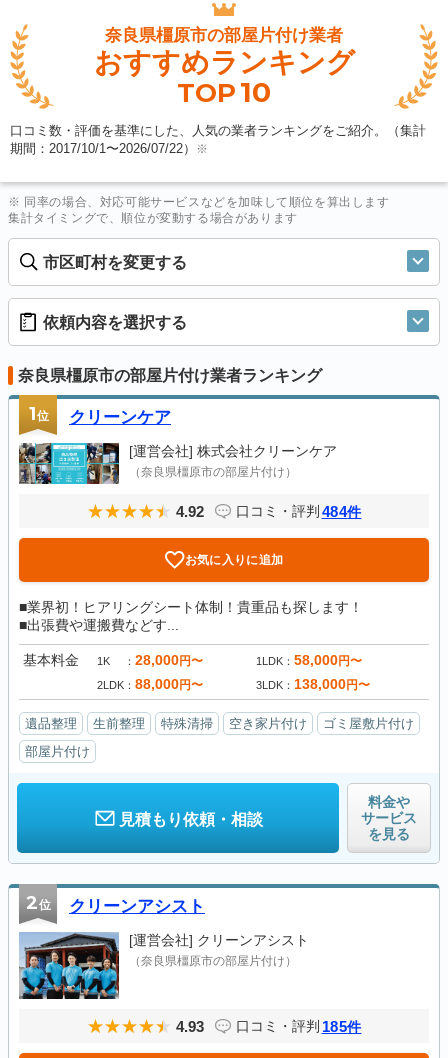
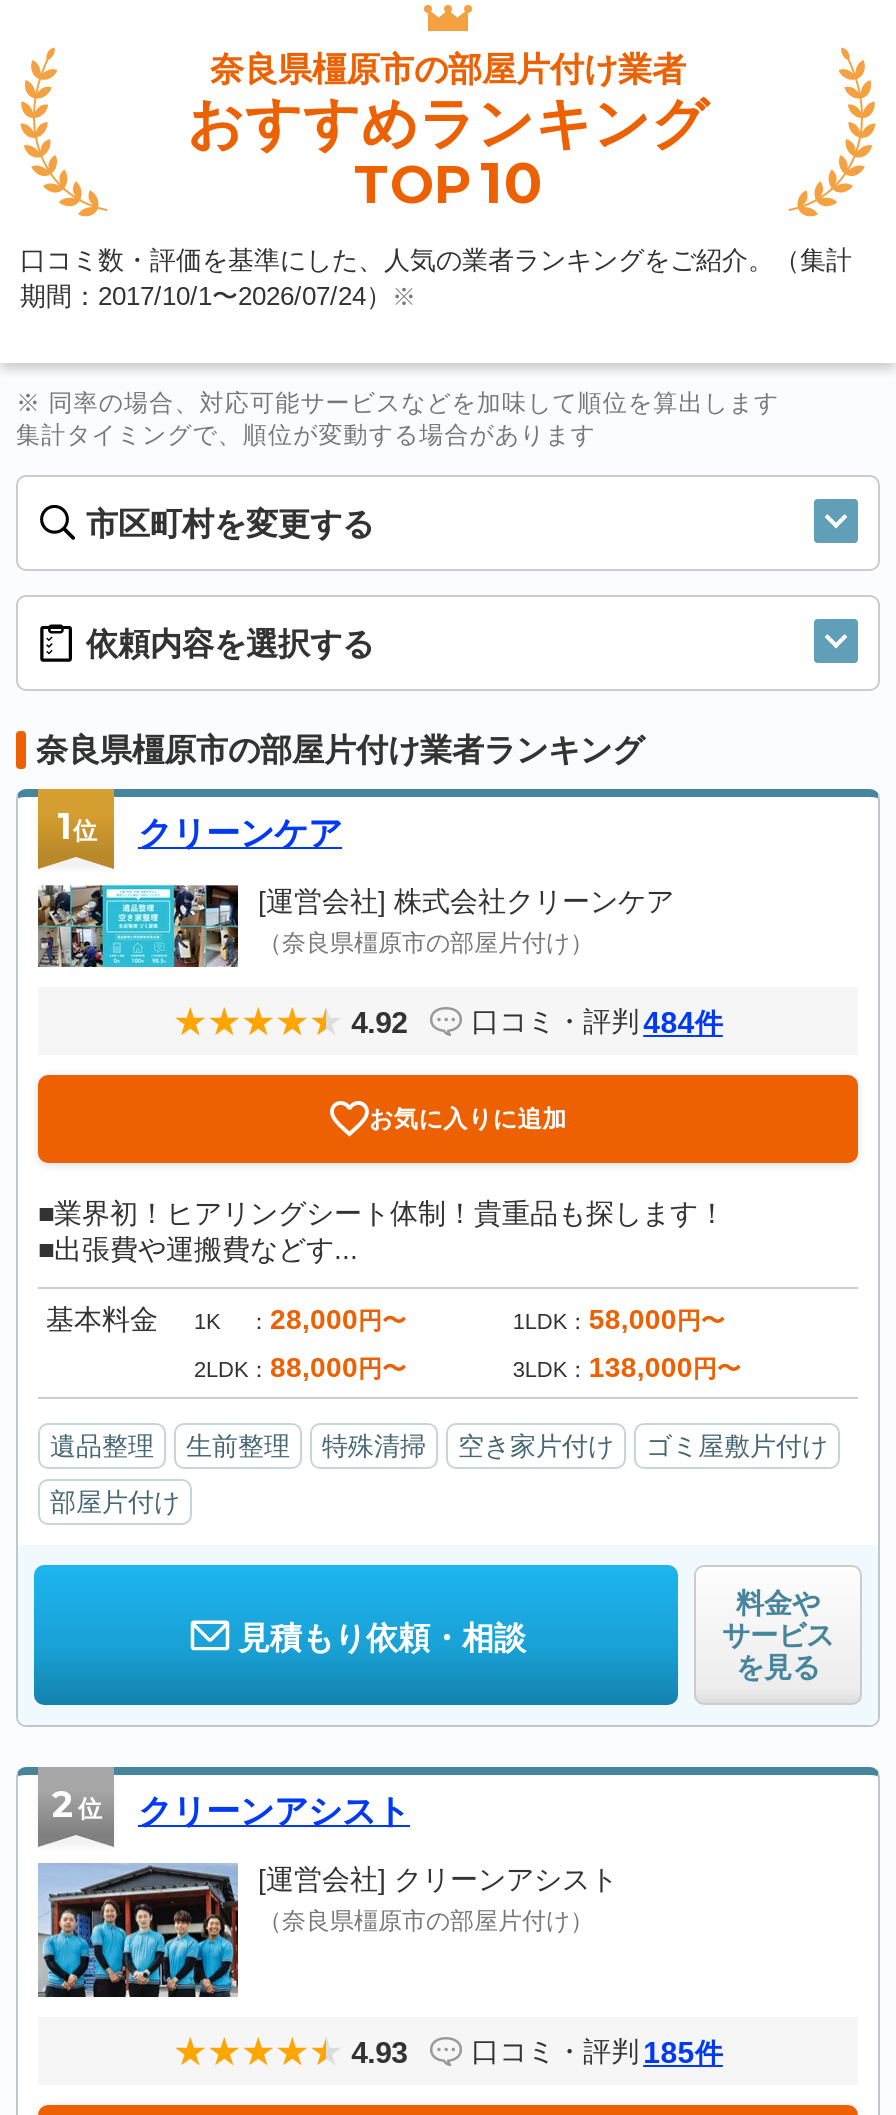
- 期間：2017/10/1〜2026/07/22）※
+ 期間：2017/10/1〜2026/07/24）※
